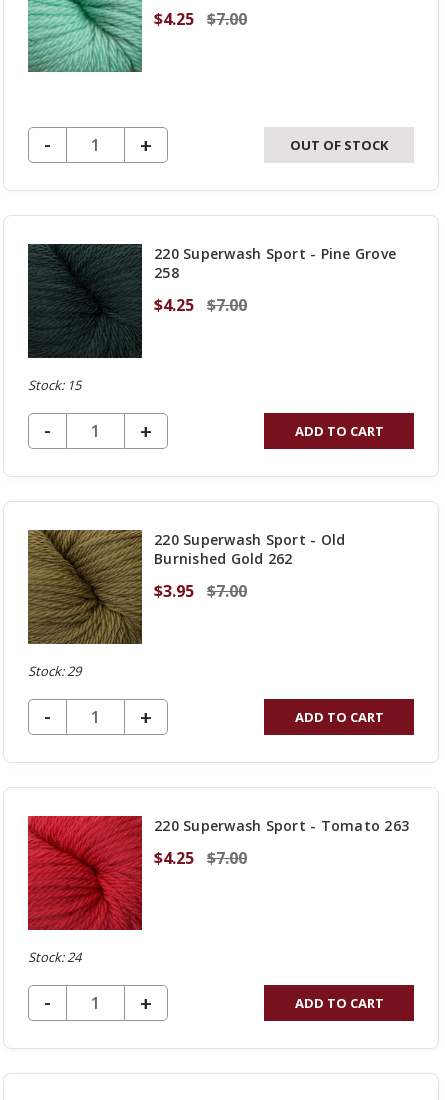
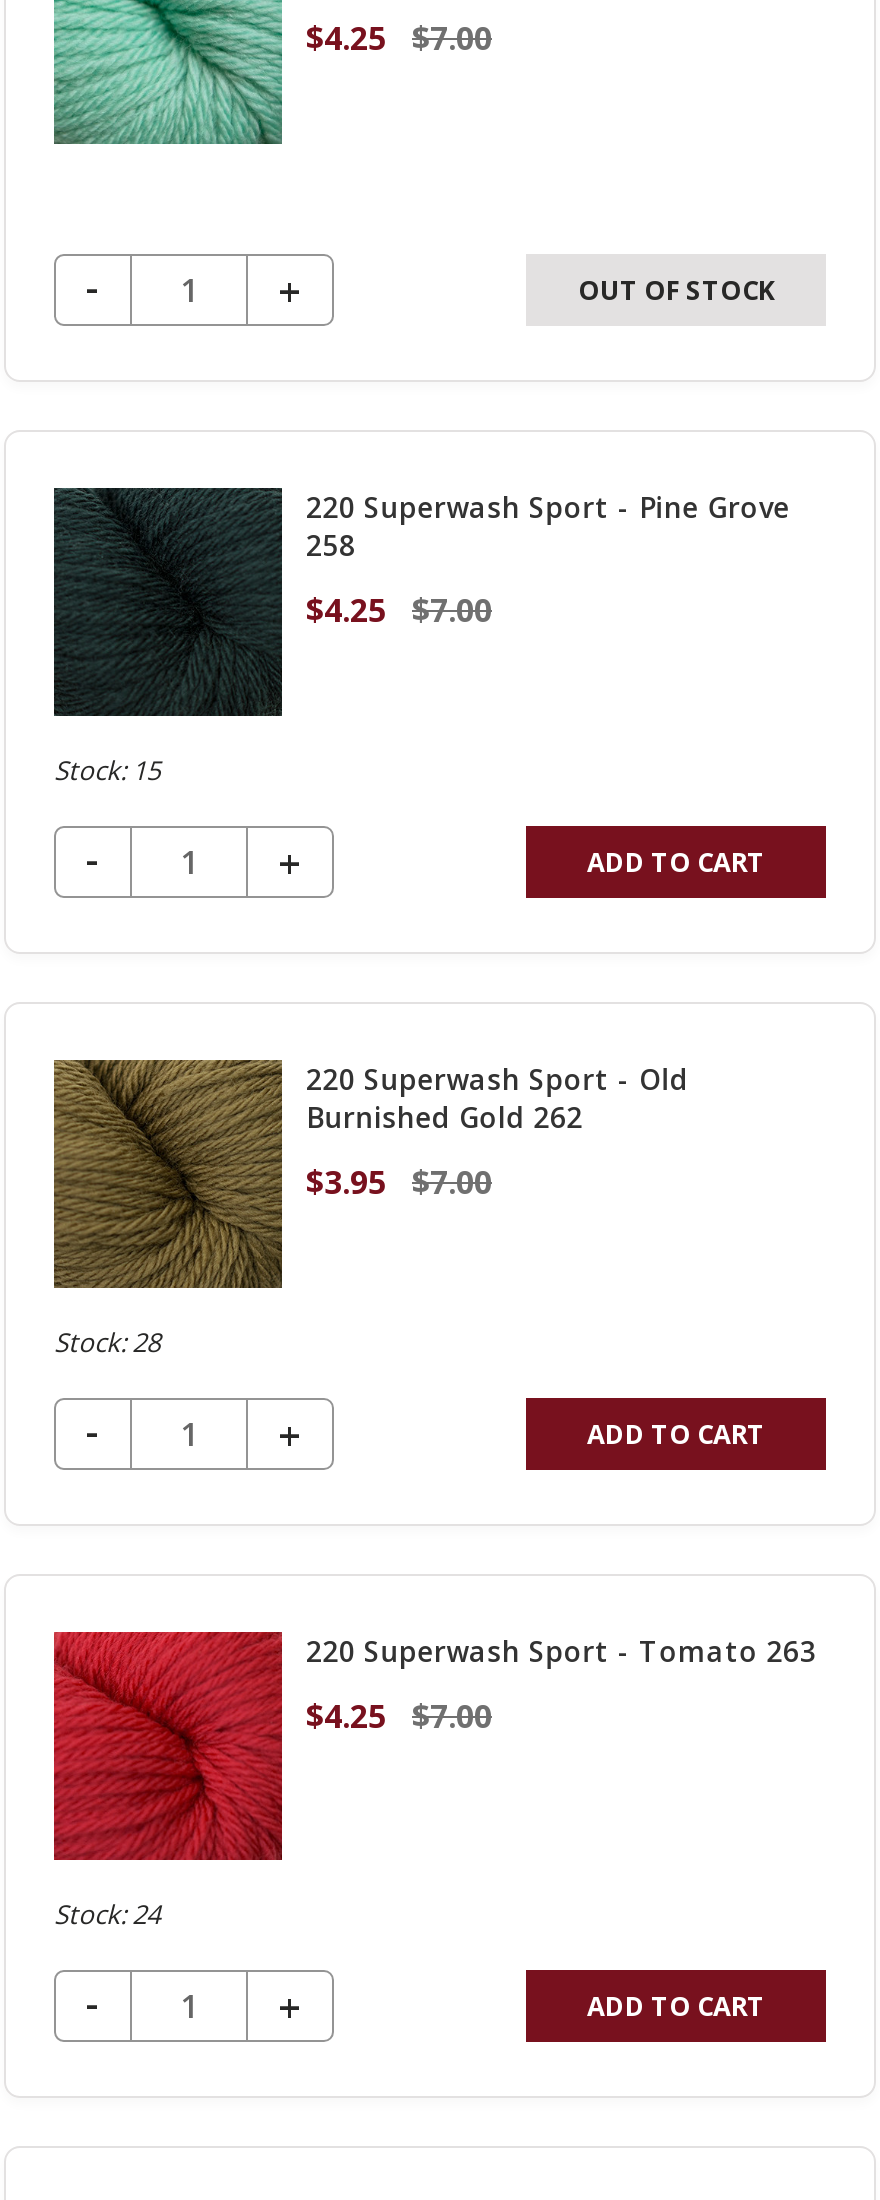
- Stock: 29
+ Stock: 28
